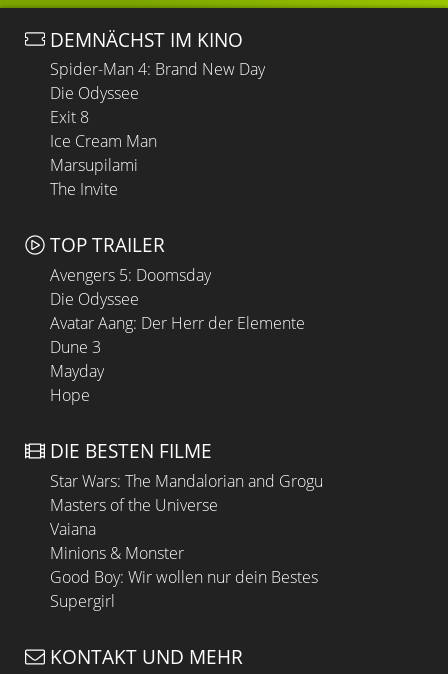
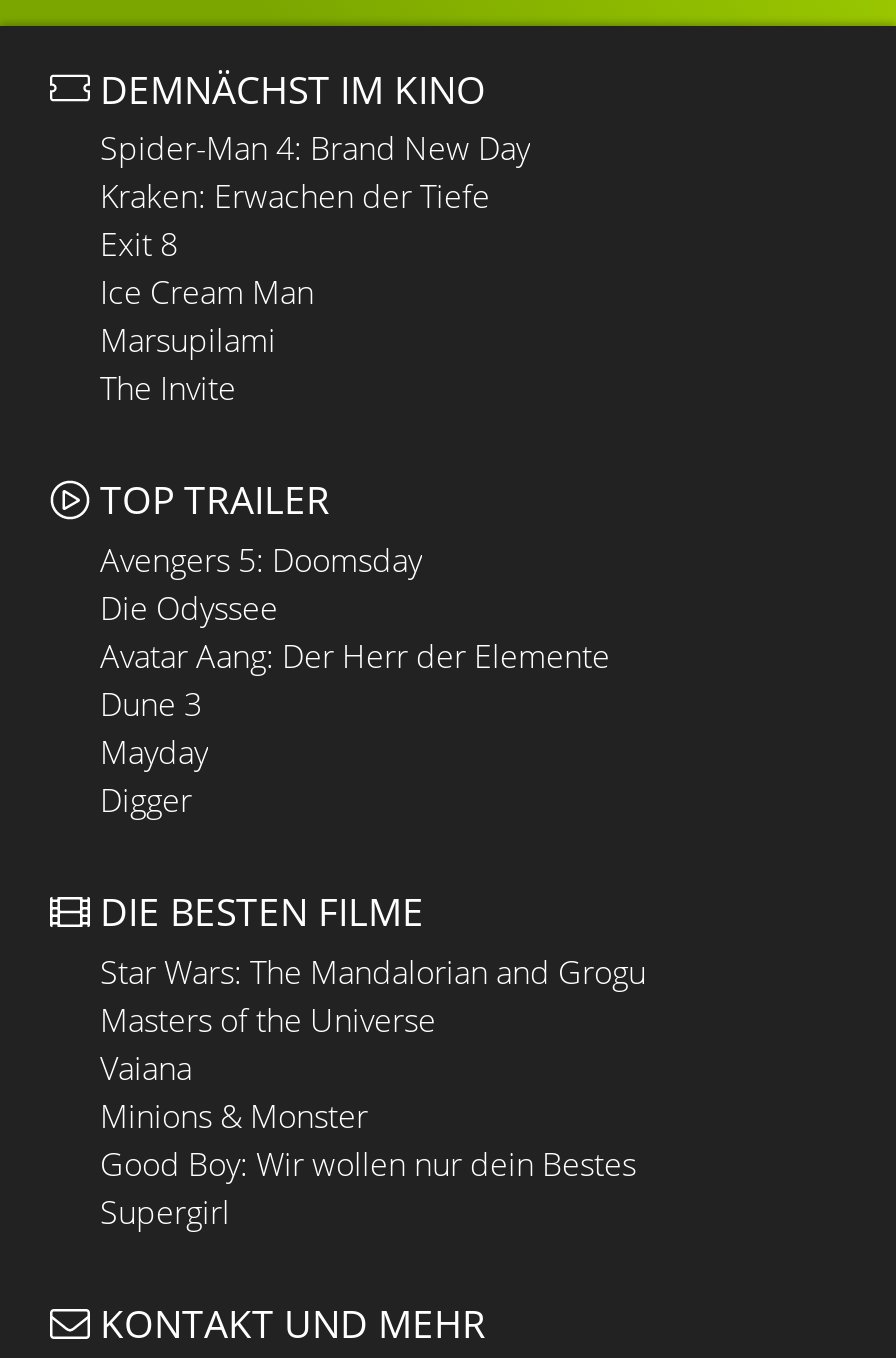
- Die Odyssee
+ Kraken: Erwachen der Tiefe

- Hope
+ Digger
